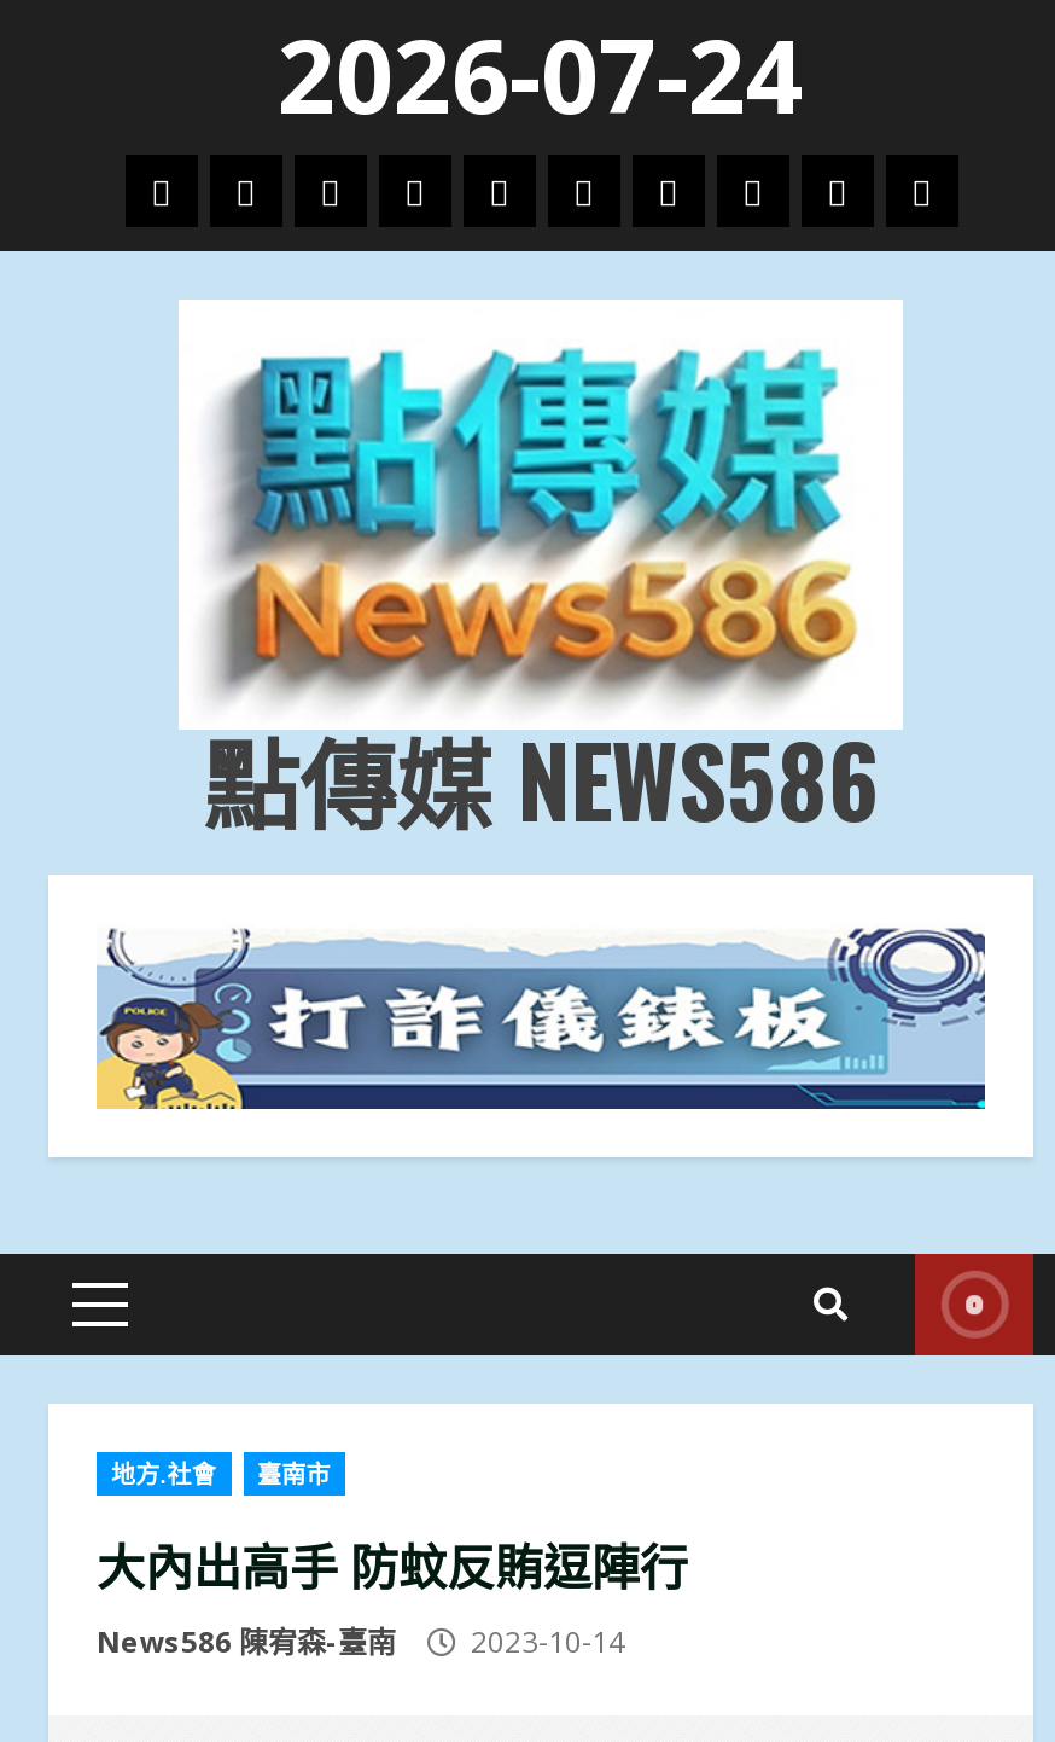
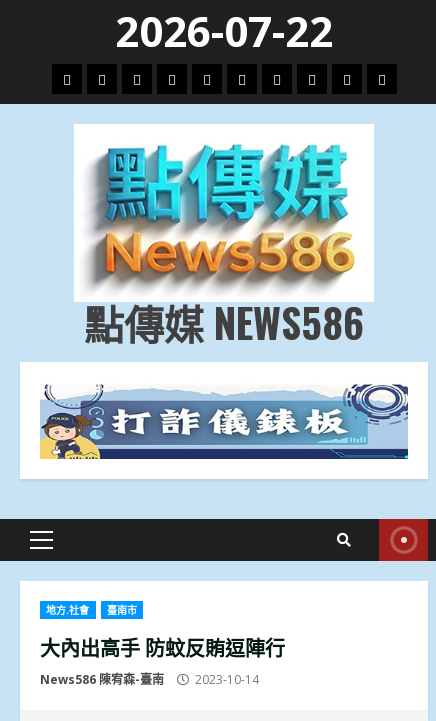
- 2026-07-24
+ 2026-07-22
